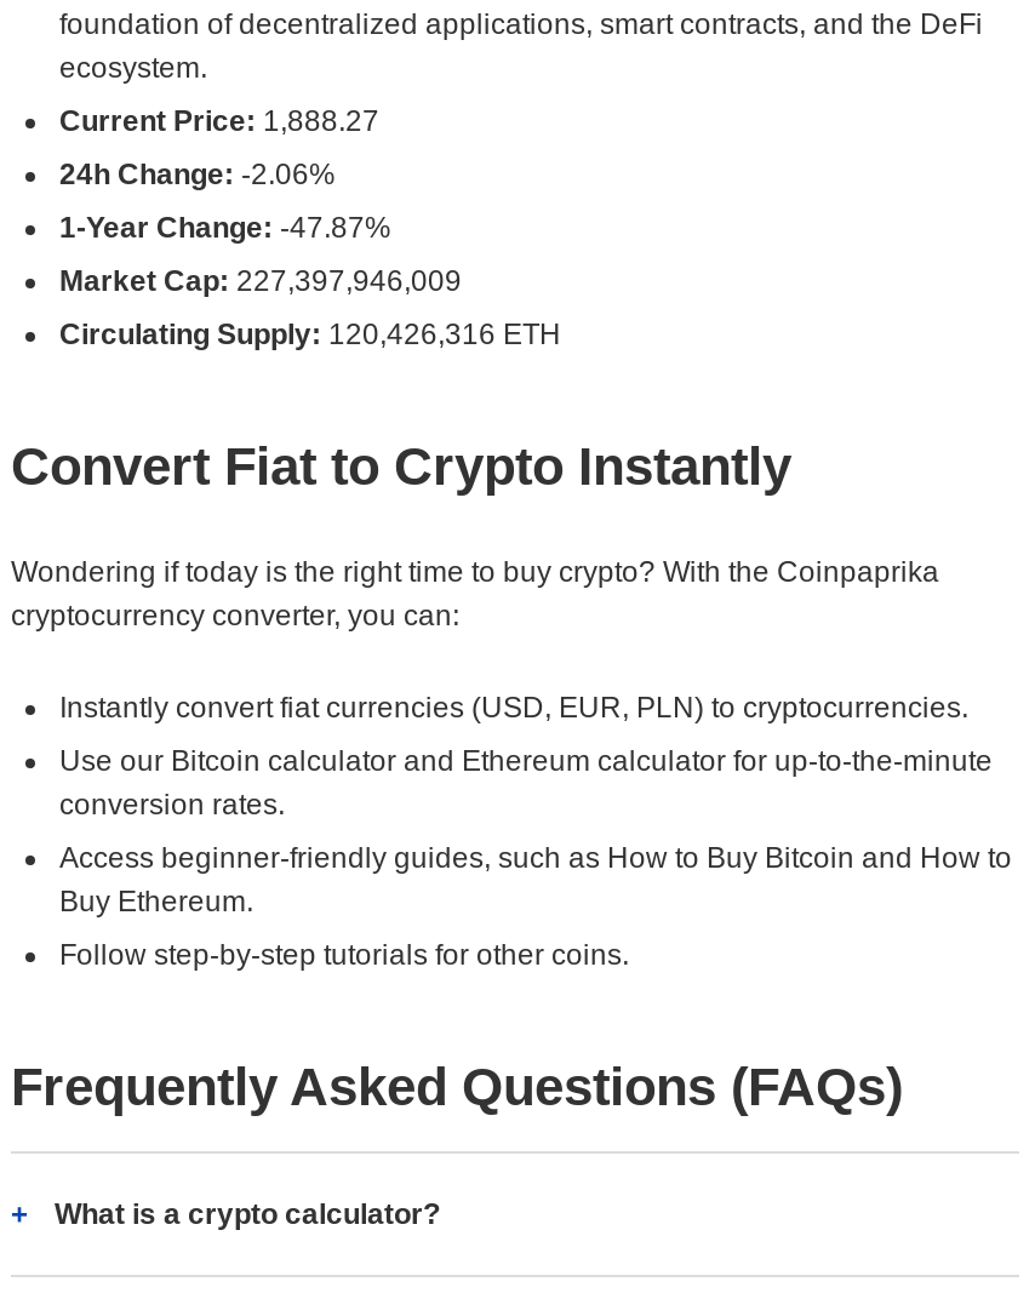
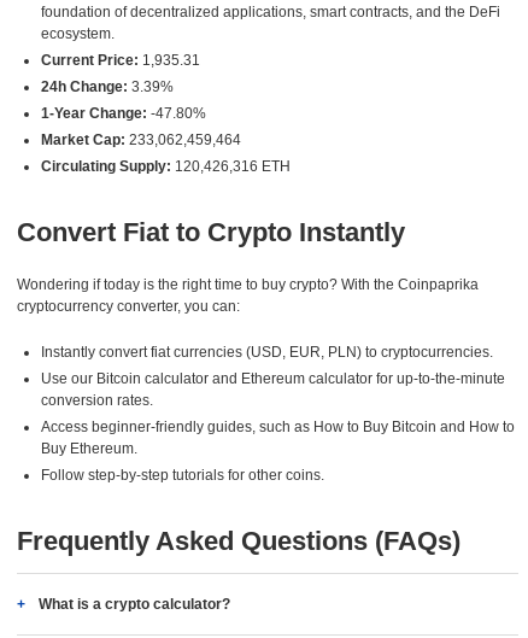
- Current Price: 1,888.27
+ Current Price: 1,935.31

- 24h Change: -2.06%
+ 24h Change: 3.39%

- 1-Year Change: -47.87%
+ 1-Year Change: -47.80%

- Market Cap: 227,397,946,009
+ Market Cap: 233,062,459,464
